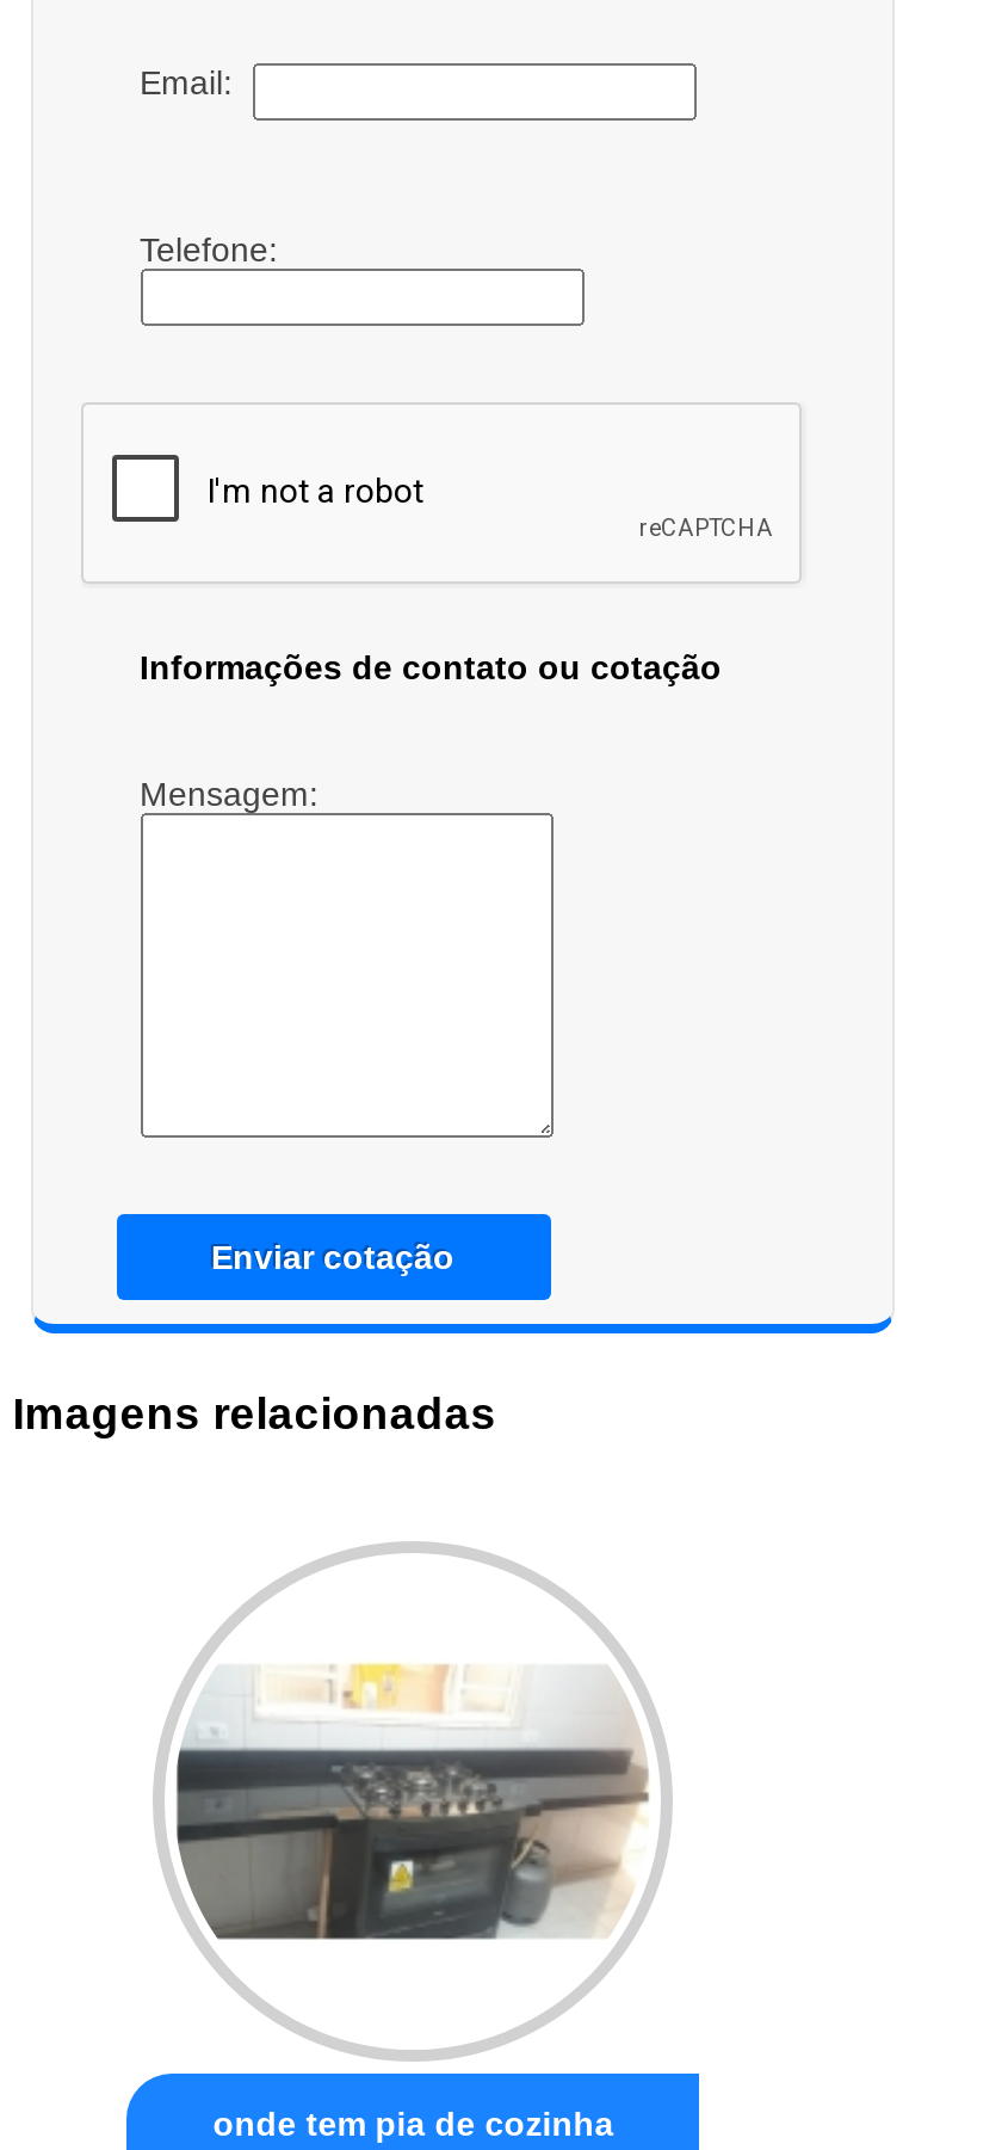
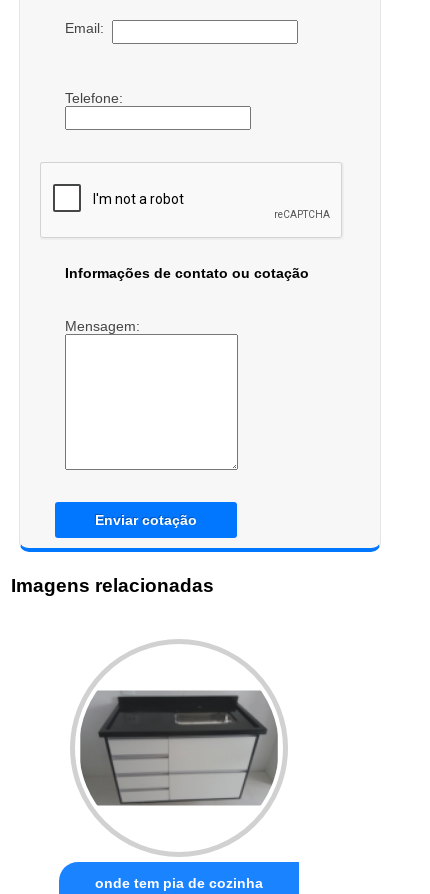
- [image]
+ [image]
